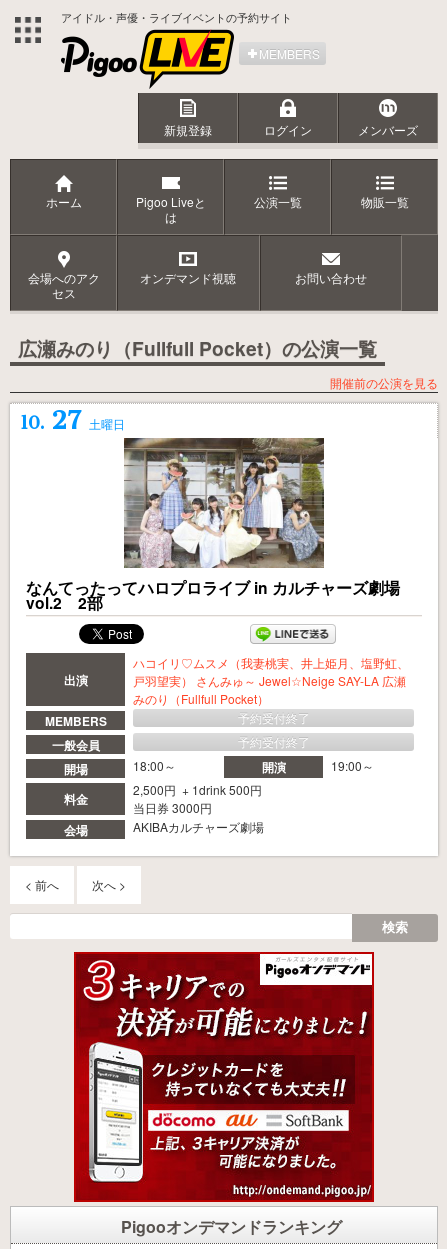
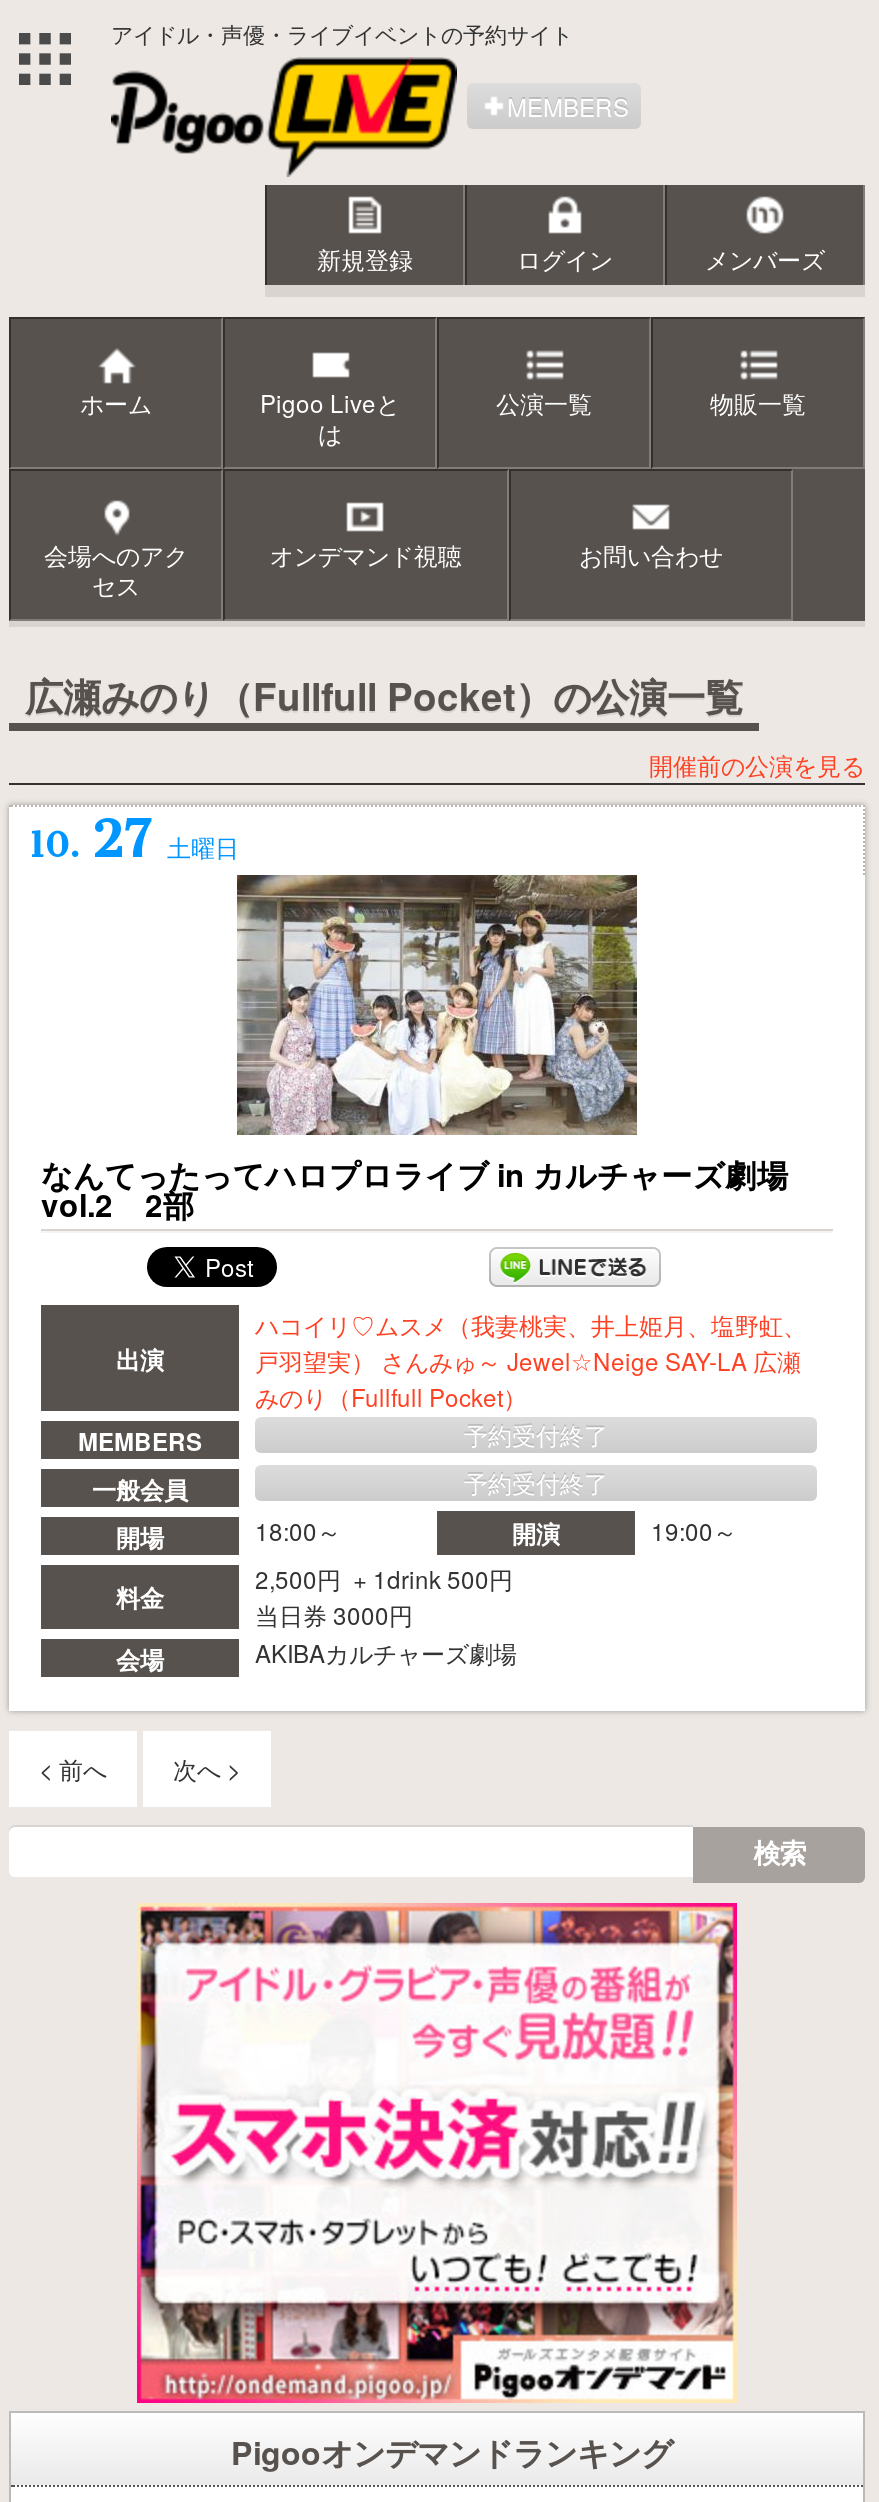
- [image]
+ [image]
